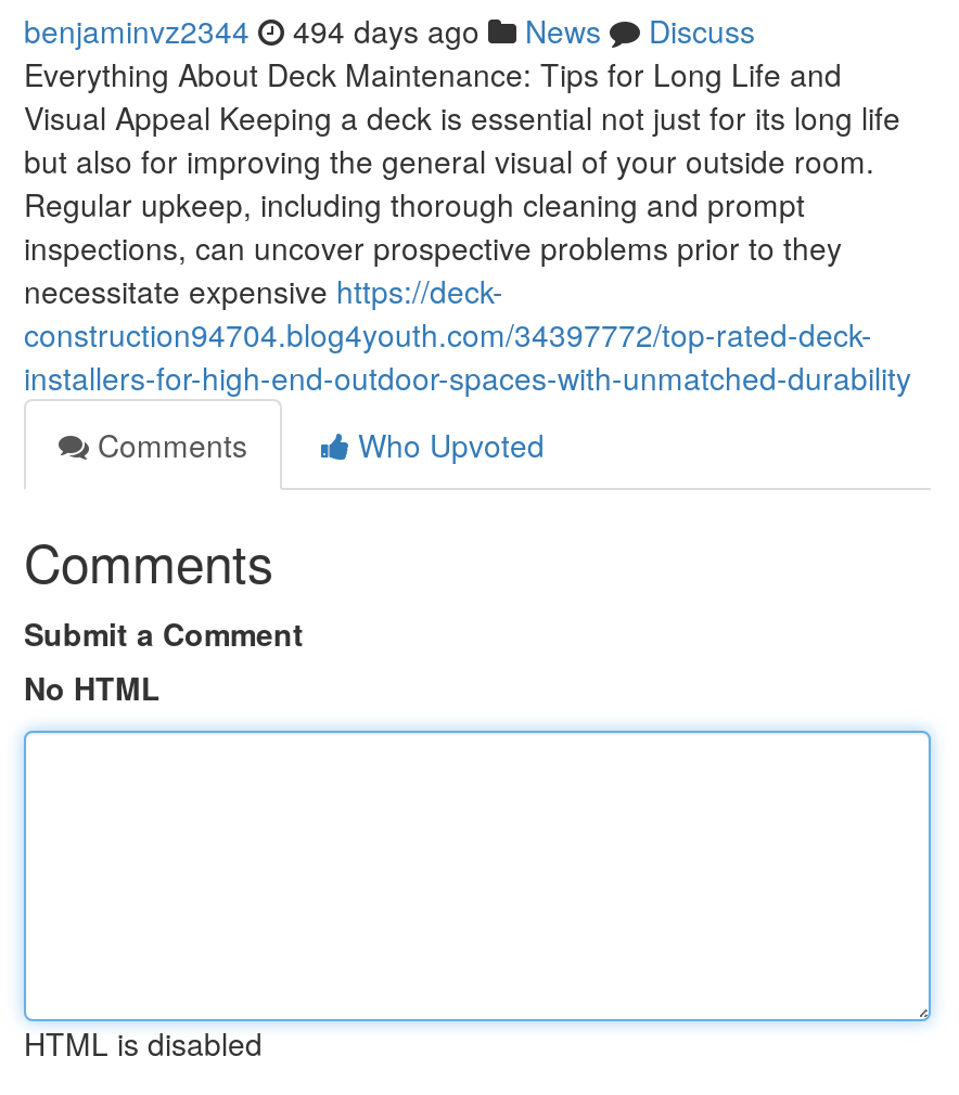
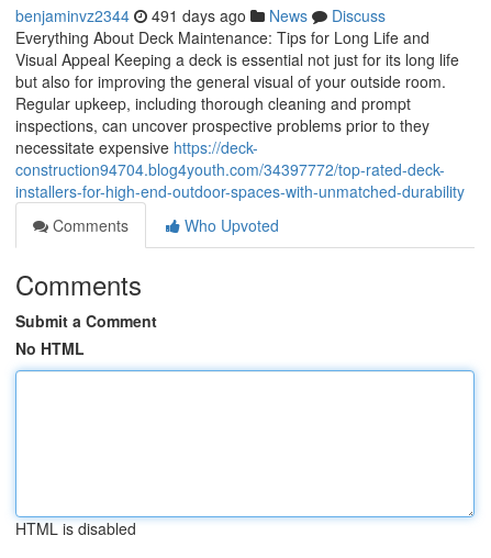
- benjaminvz2344 494 days ago News Discuss
+ benjaminvz2344 491 days ago News Discuss
